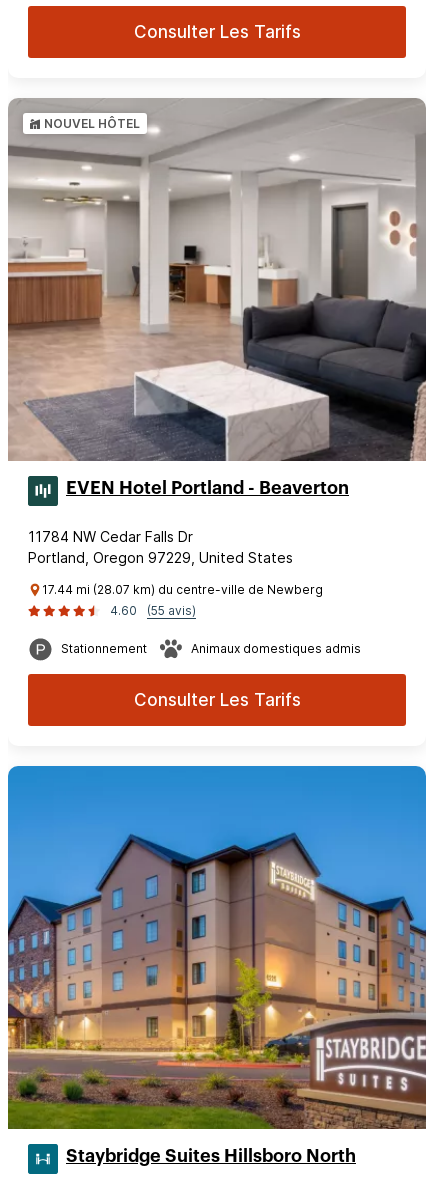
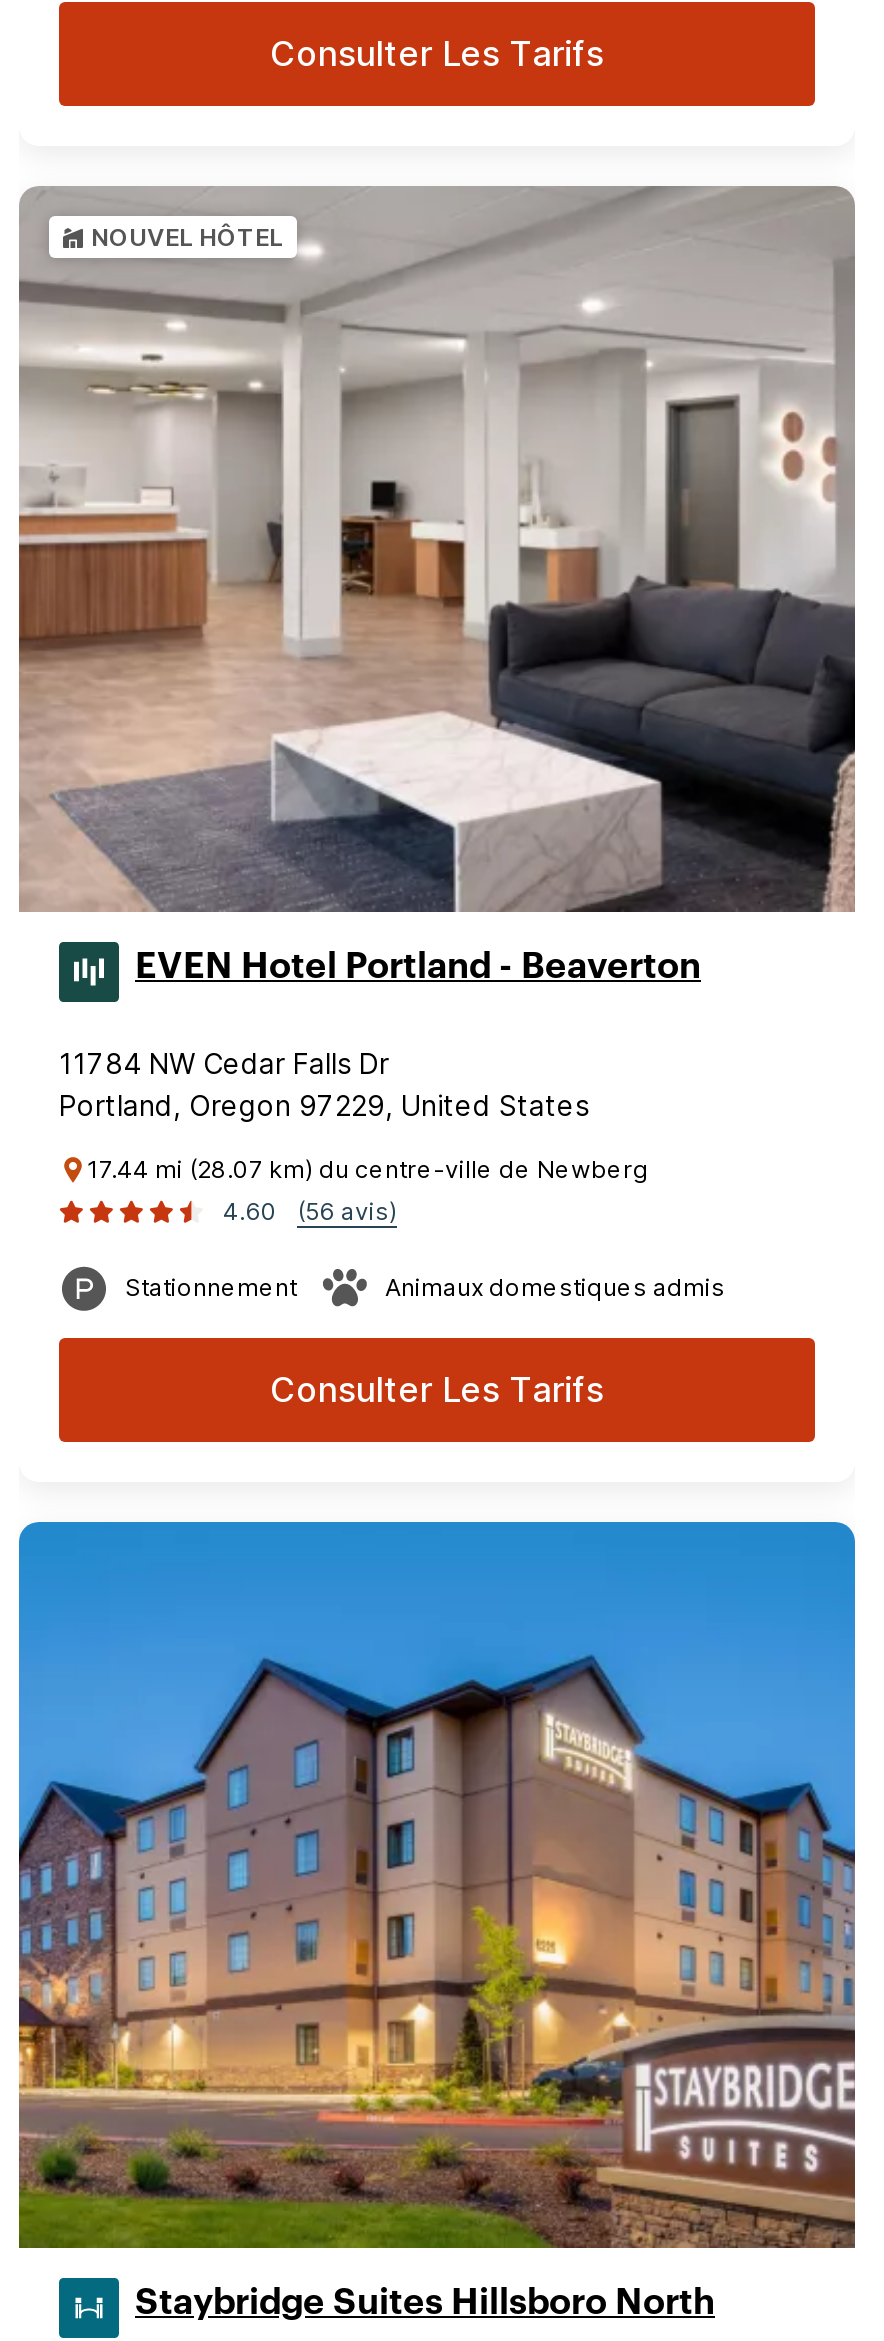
- 4.60 (55 avis)
+ 4.60 (56 avis)
